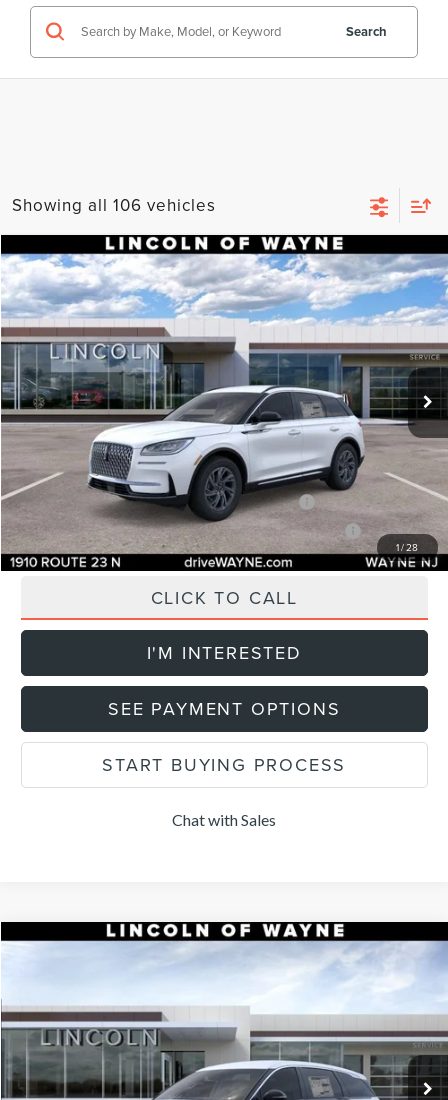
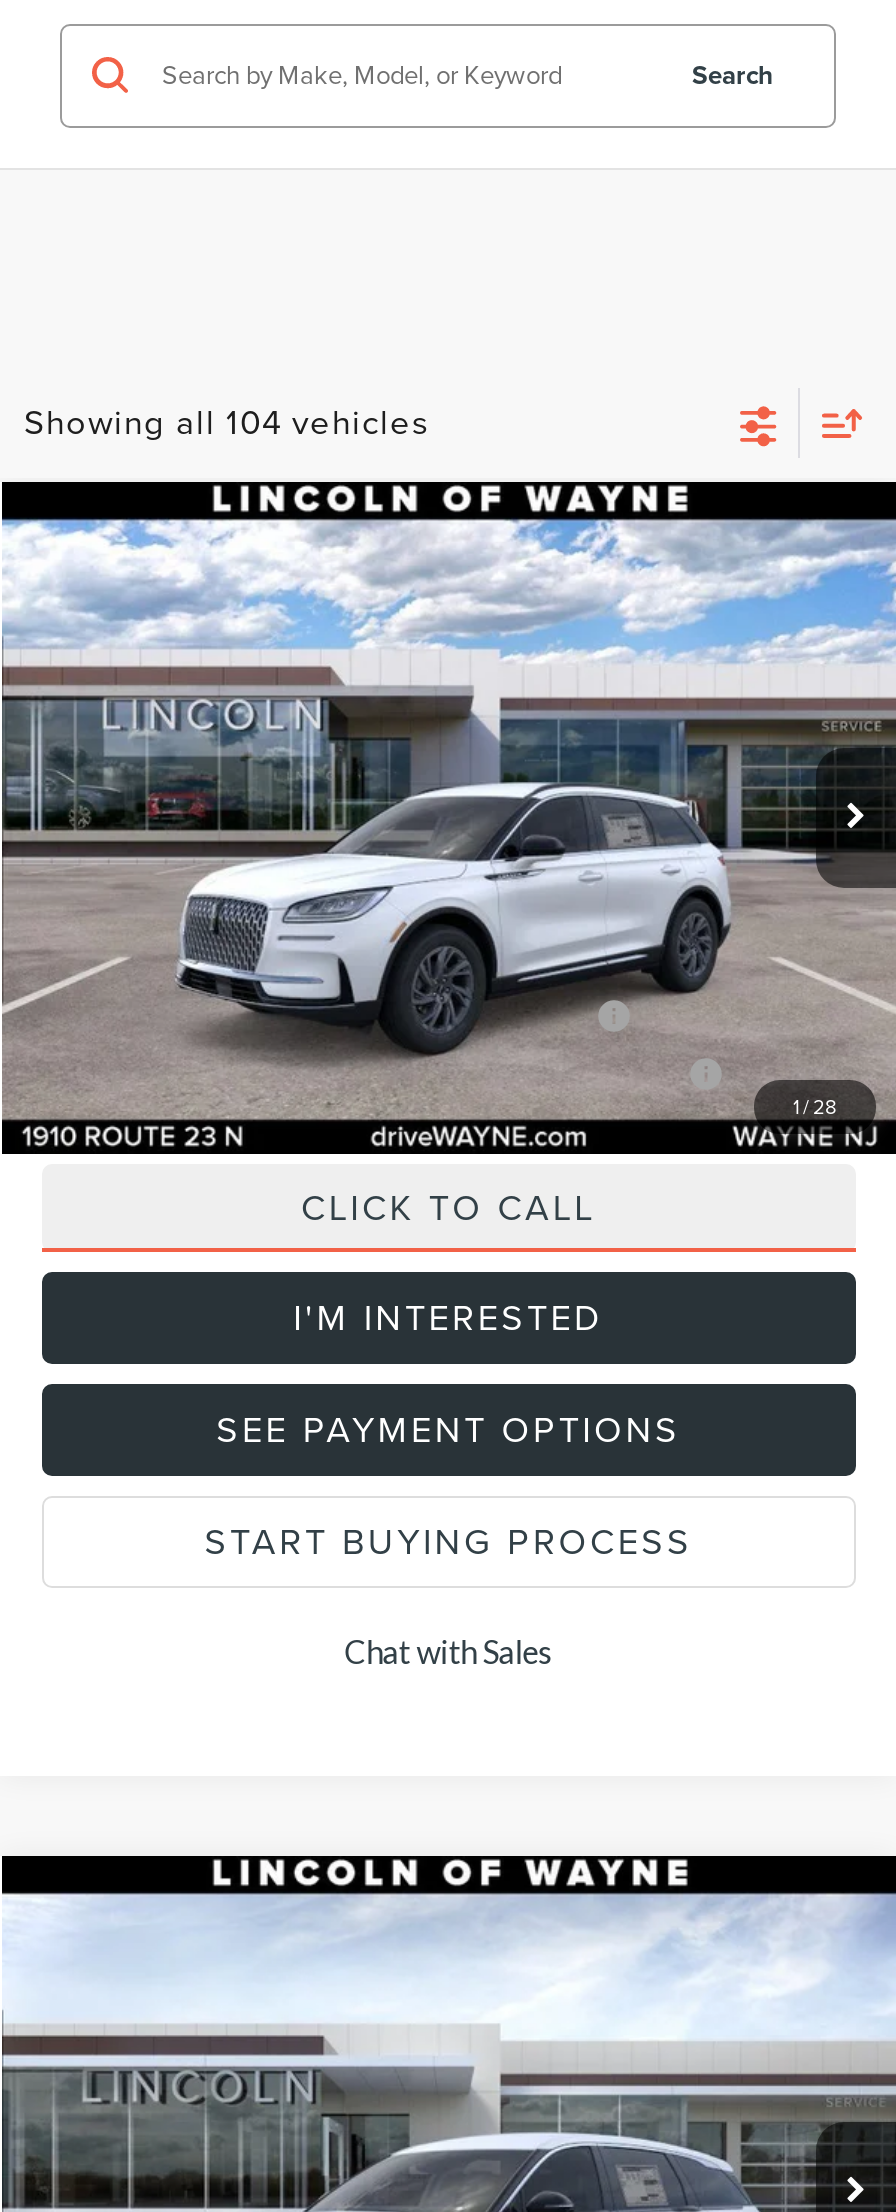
- Showing all 106 vehicles
+ Showing all 104 vehicles
